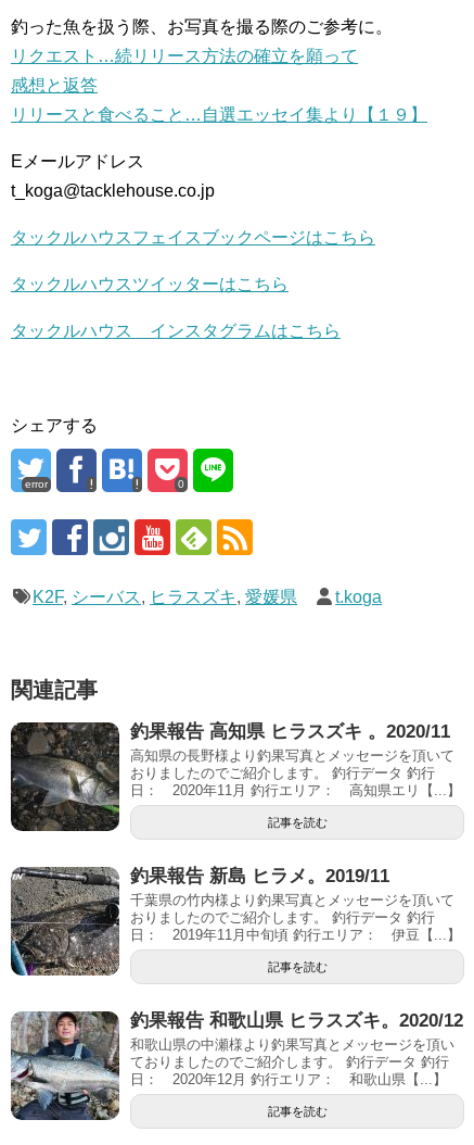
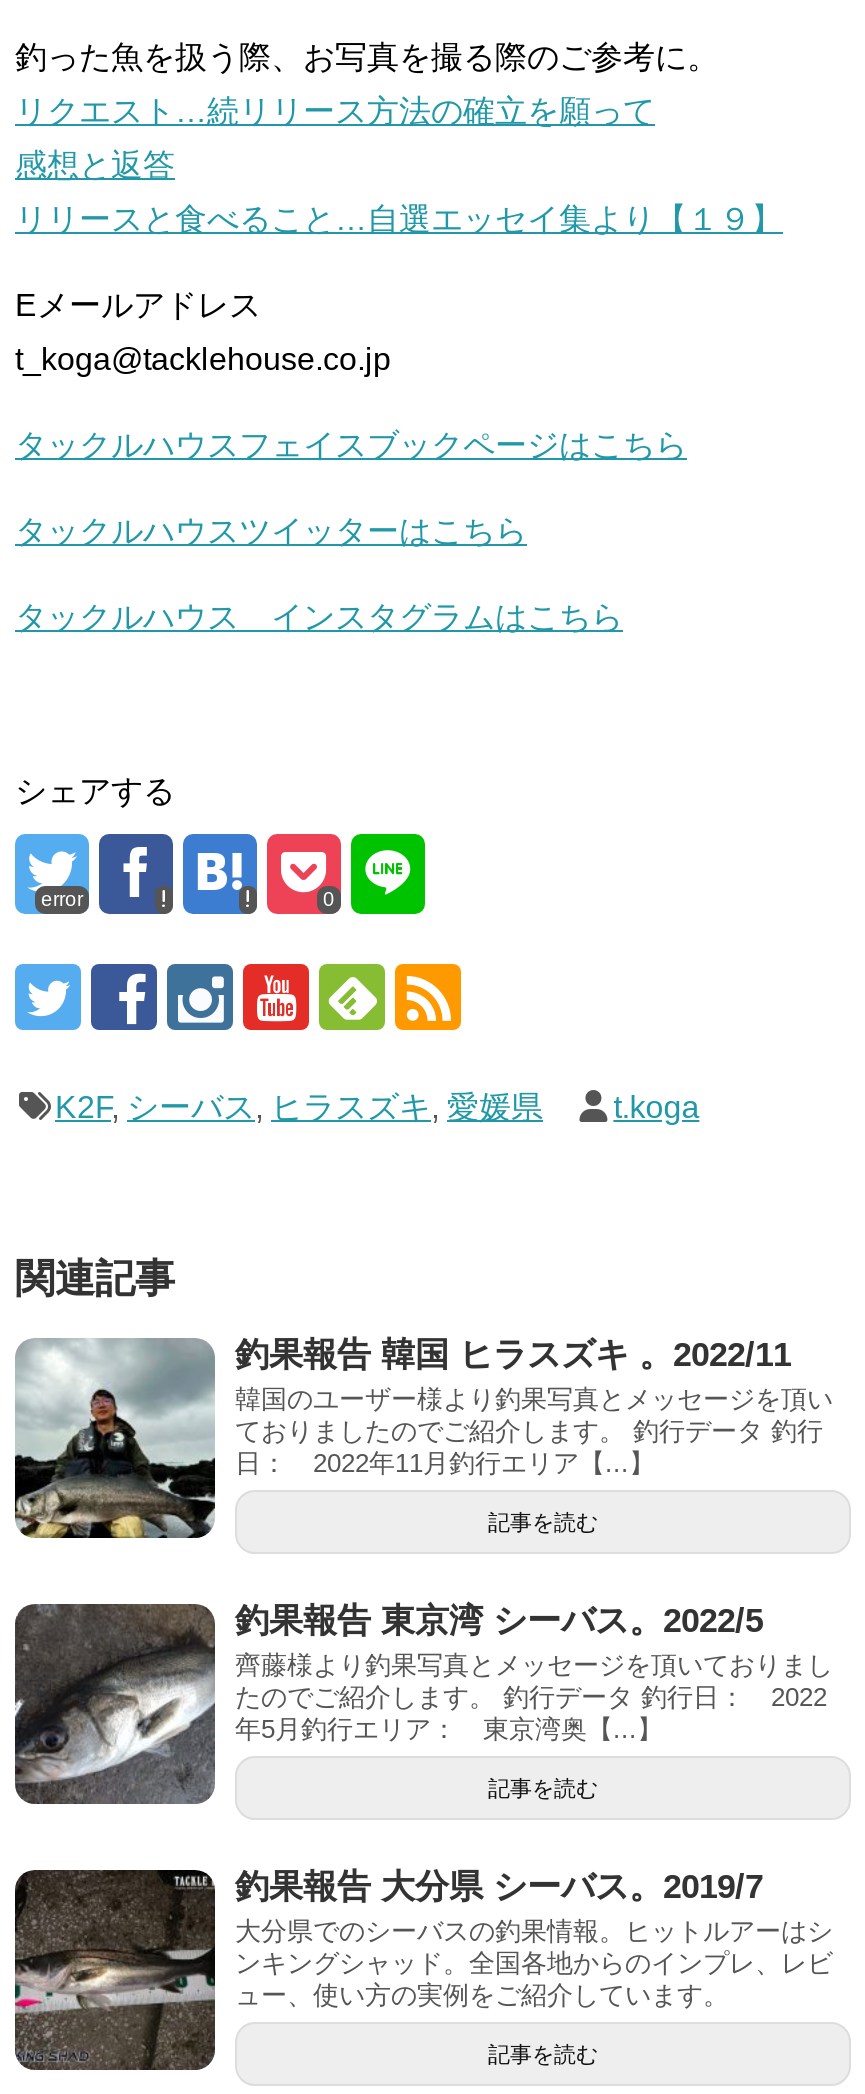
- [image]
- 釣果報告 高知県 ヒラスズキ 。2020/11
- 高知県の長野様より釣果写真とメッセージを頂いて
- おりましたのでご紹介します。 釣行データ 釣行
- 日： 2020年11月 釣行エリア： 高知県エリ【...】
+ [image]
+ 釣果報告 韓国 ヒラスズキ 。2022/11
+ 韓国のユーザー様より釣果写真とメッセージを頂い
+ 日： 2022年11月釣行エリア【...】

- [image]
- 釣果報告 新島 ヒラメ。2019/11
- 千葉県の竹内様より釣果写真とメッセージを頂いて
- おりましたのでご紹介します。 釣行データ 釣行
- 日： 2019年11月中旬頃 釣行エリア： 伊豆【...】
+ [image]
+ 釣果報告 東京湾 シーバス。2022/5
+ 齊藤様より釣果写真とメッセージを頂いておりまし
+ たのでご紹介します。 釣行データ 釣行日： 2022
+ 年5月釣行エリア： 東京湾奥【...】

- [image]
- 釣果報告 和歌山県 ヒラスズキ。2020/12
- 和歌山県の中瀬様より釣果写真とメッセージを頂い
- 日： 2020年12月 釣行エリア： 和歌山県【...】
+ [image]
+ 釣果報告 大分県 シーバス。2019/7
+ 大分県でのシーバスの釣果情報。ヒットルアーはシ
+ ンキングシャッド。全国各地からのインプレ、レビ
+ ュー、使い方の実例をご紹介しています。

moved up: ておりましたのでご紹介します。 釣行データ 釣行
